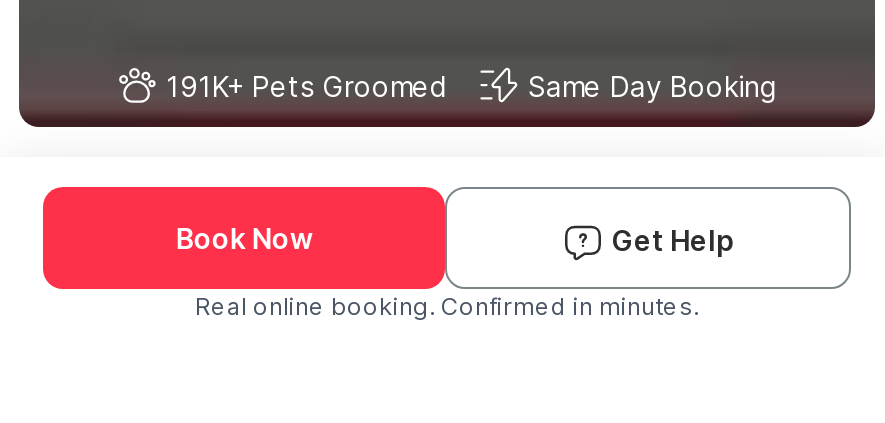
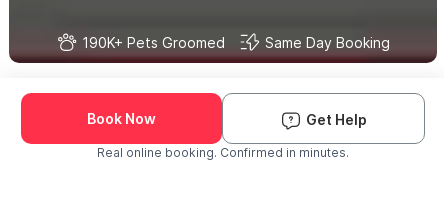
- 191K+ Pets Groomed
+ 190K+ Pets Groomed
